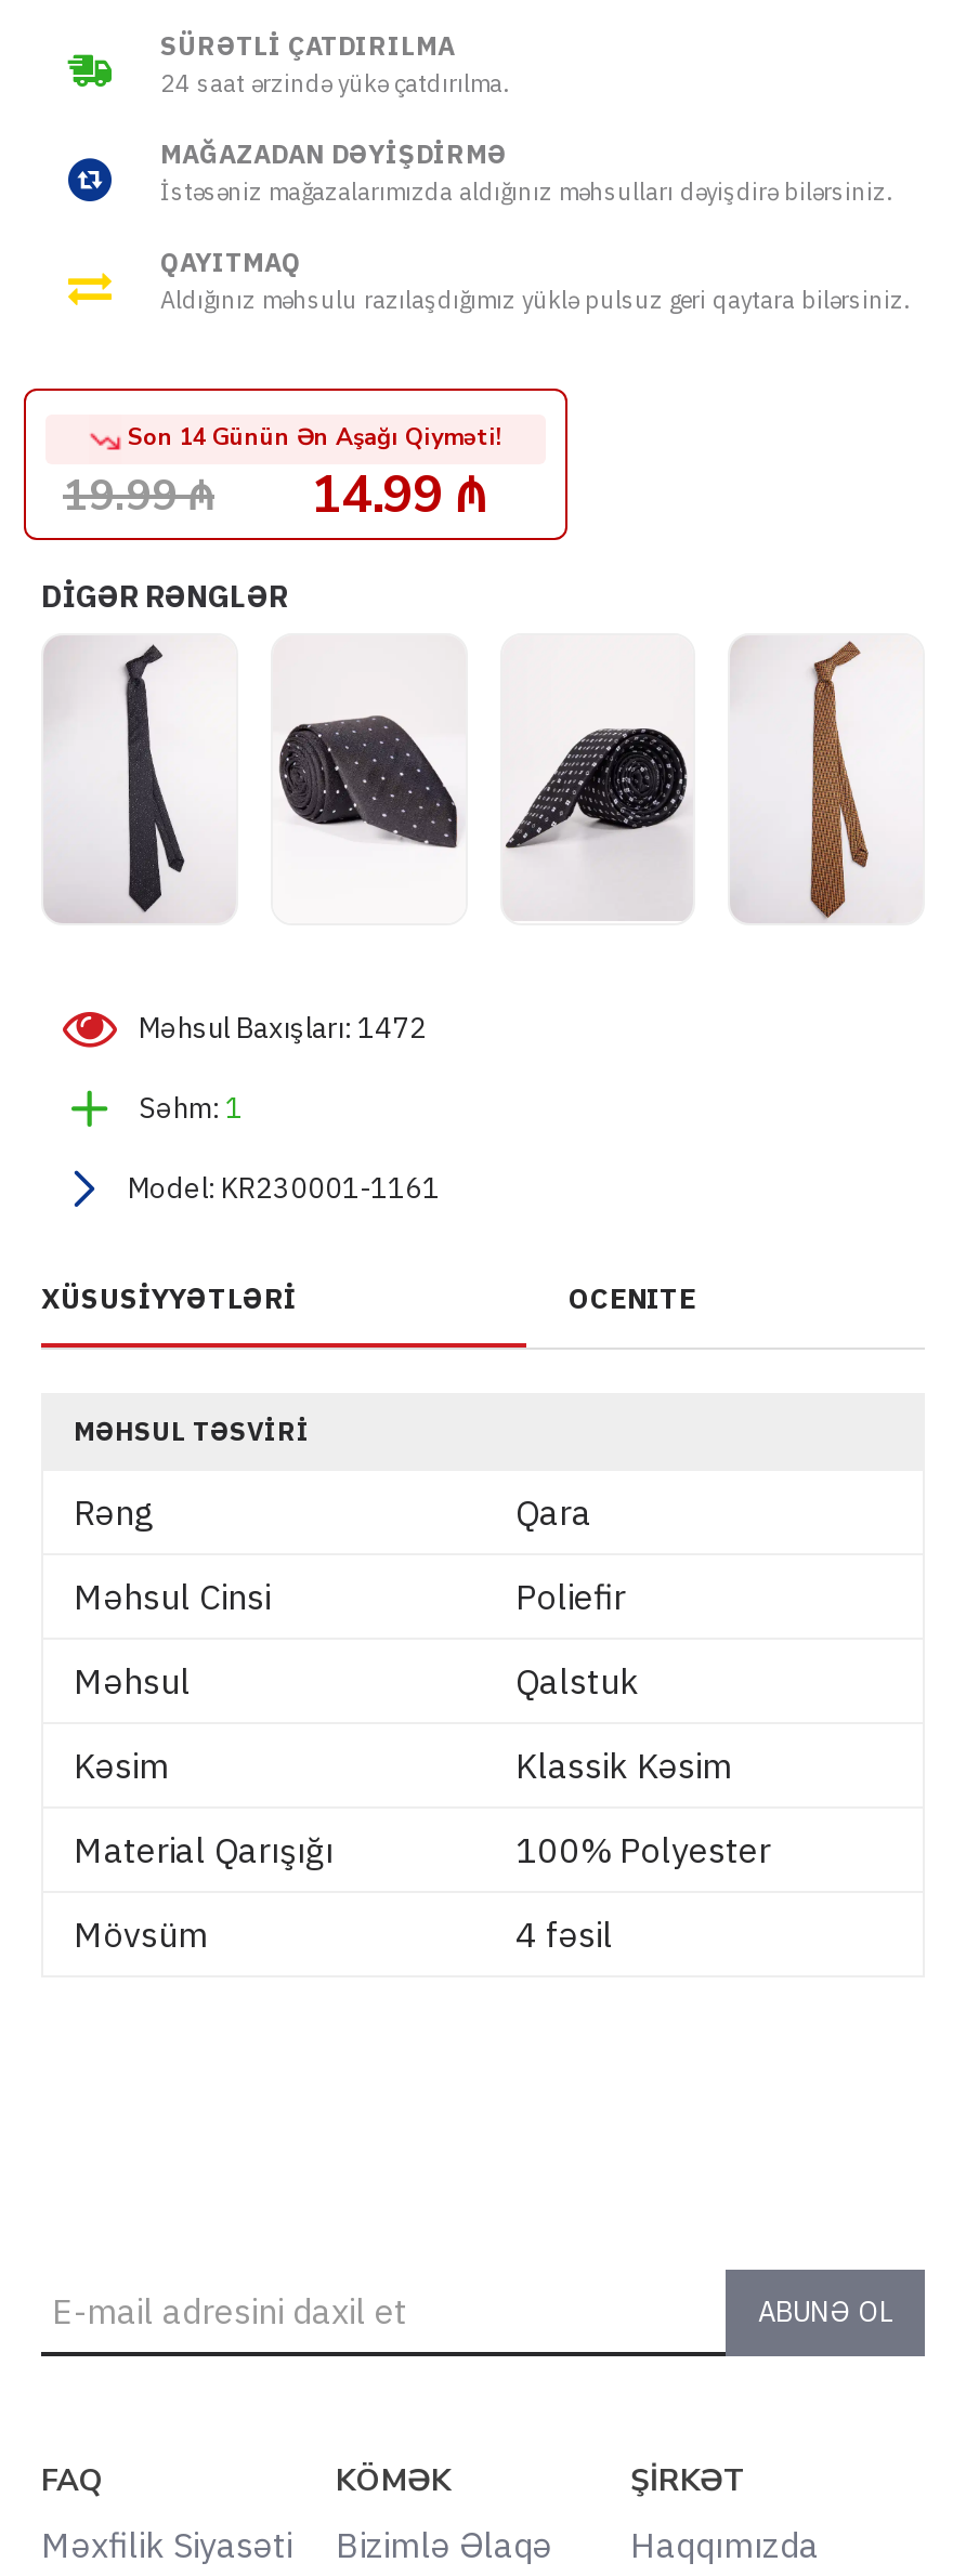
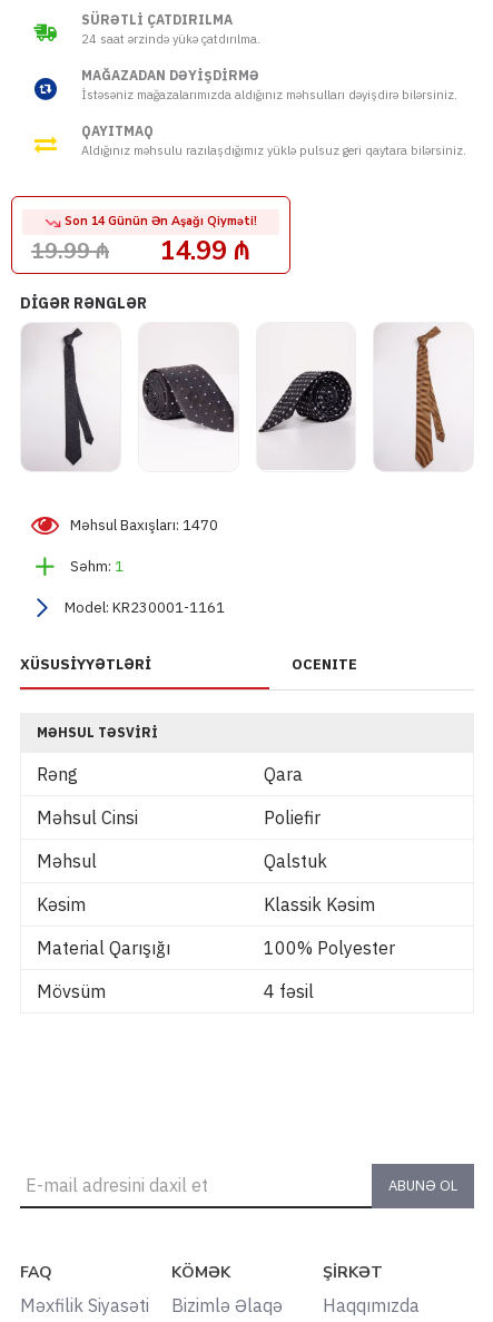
- Məhsul Baxışları: 1472
+ Məhsul Baxışları: 1470
